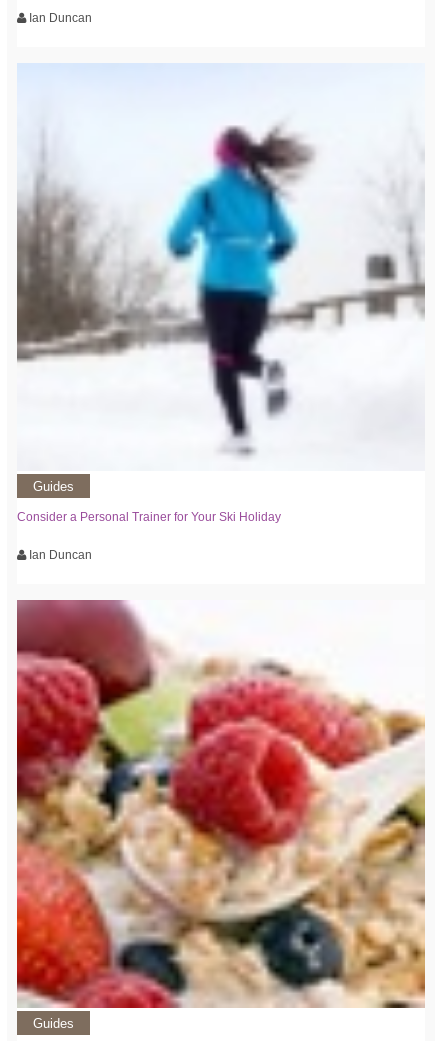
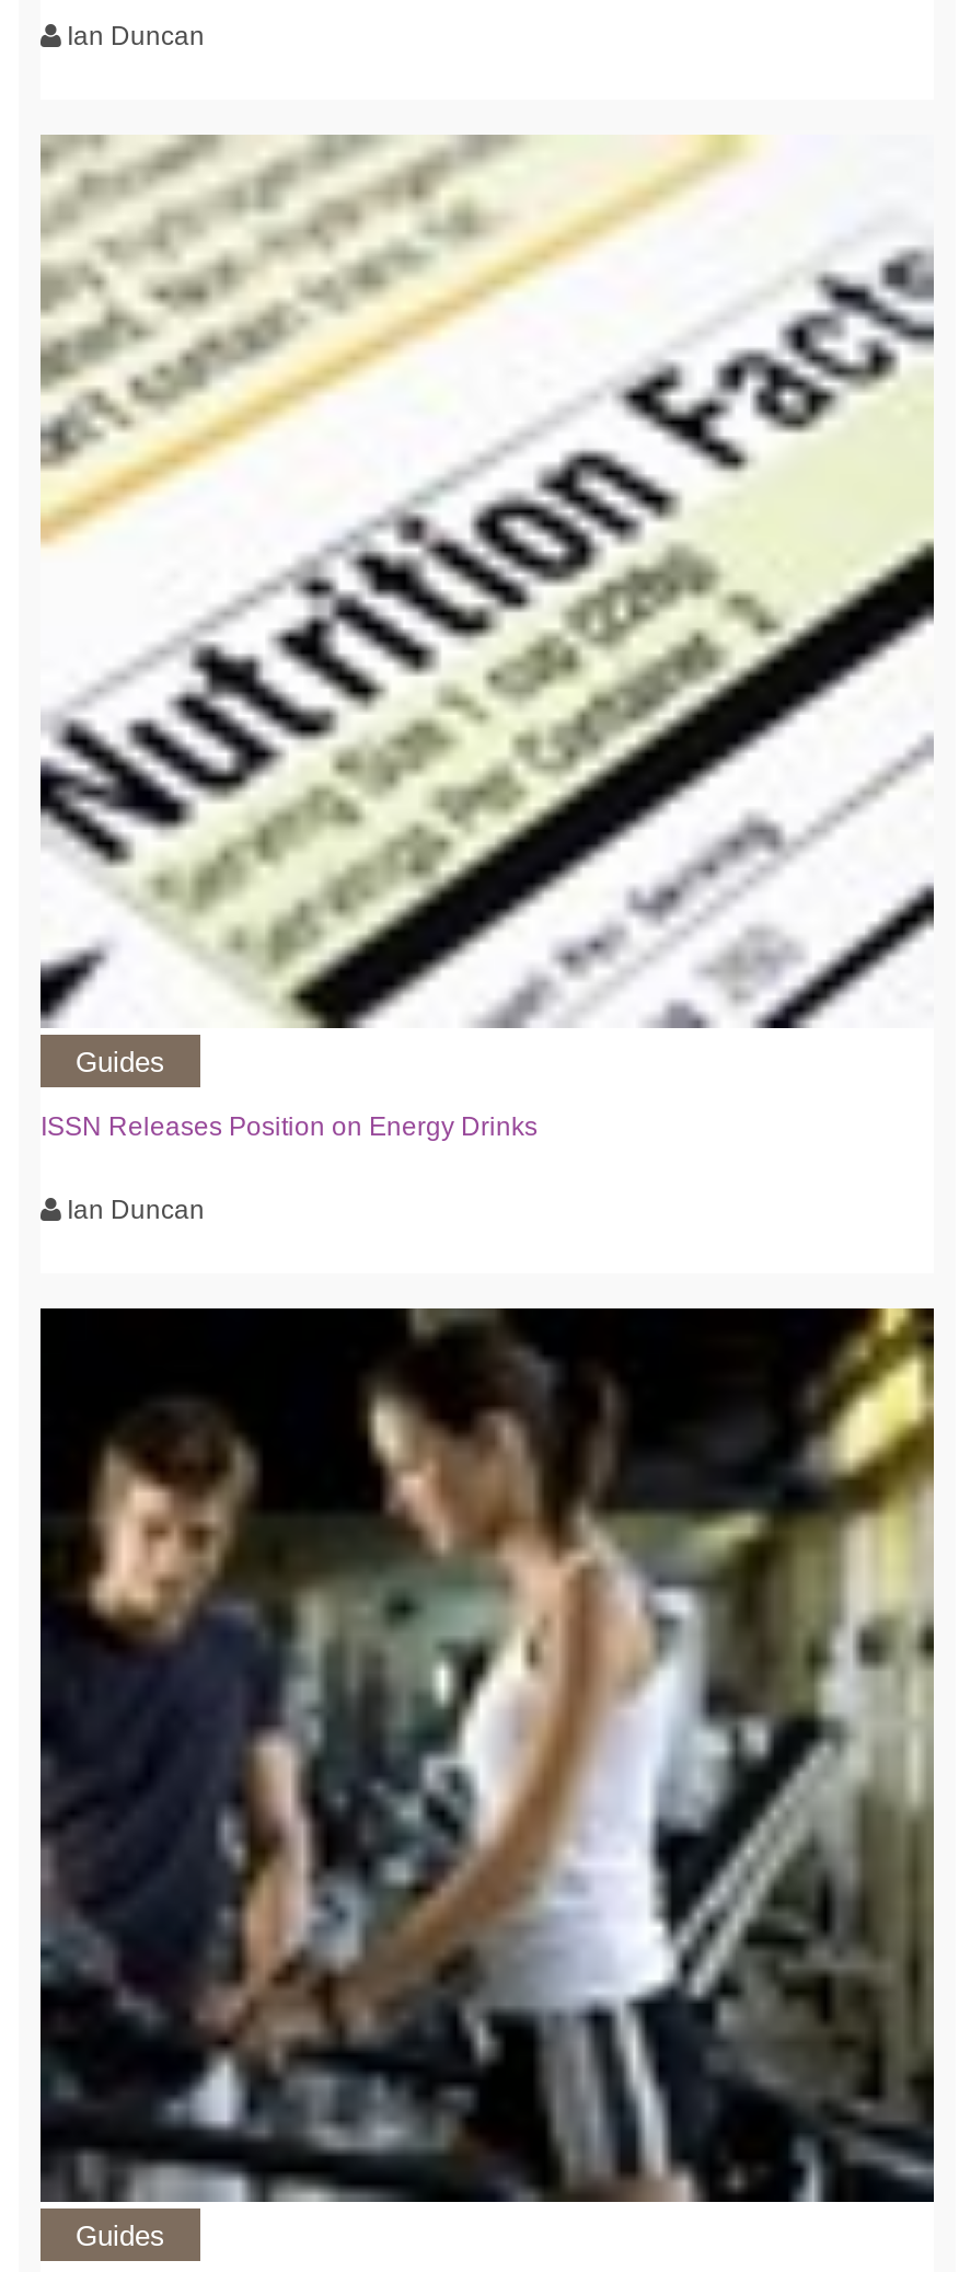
- [image]
- Consider a Personal Trainer for Your Ski Holiday
+ [image]
+ ISSN Releases Position on Energy Drinks

- [image]
+ [image]
